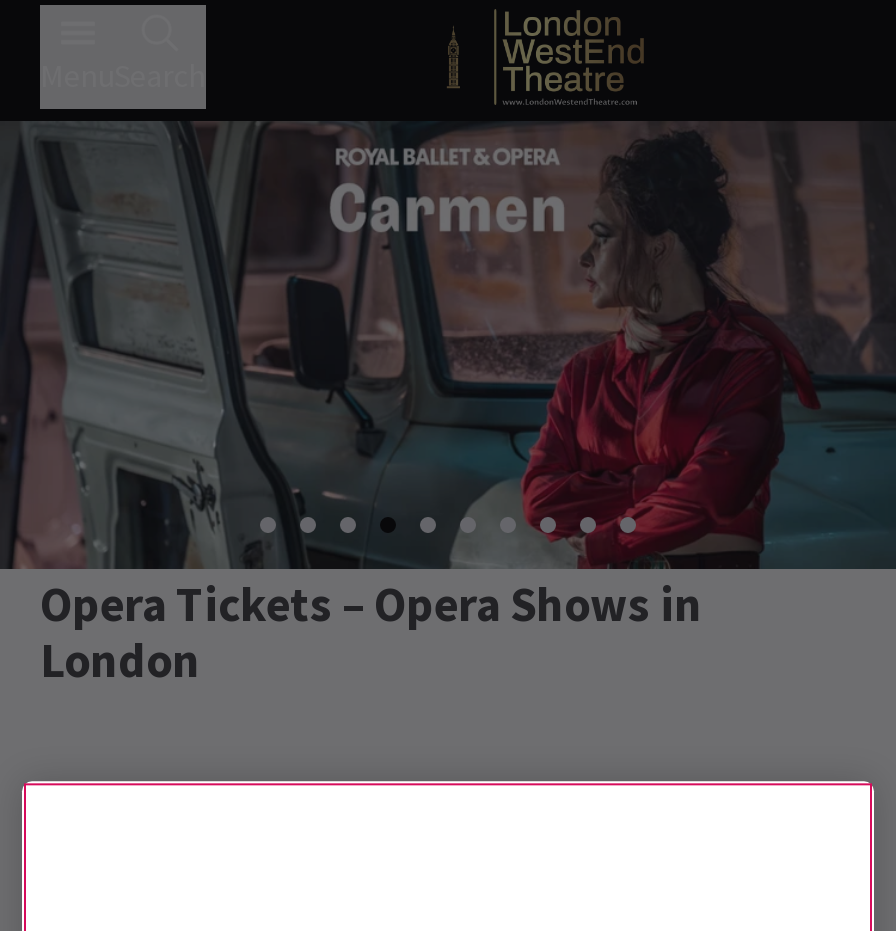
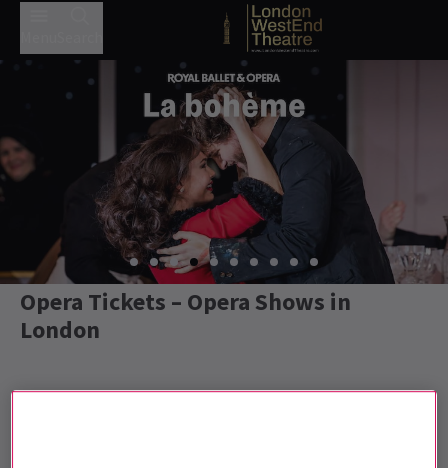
- [image]
+ [image]
